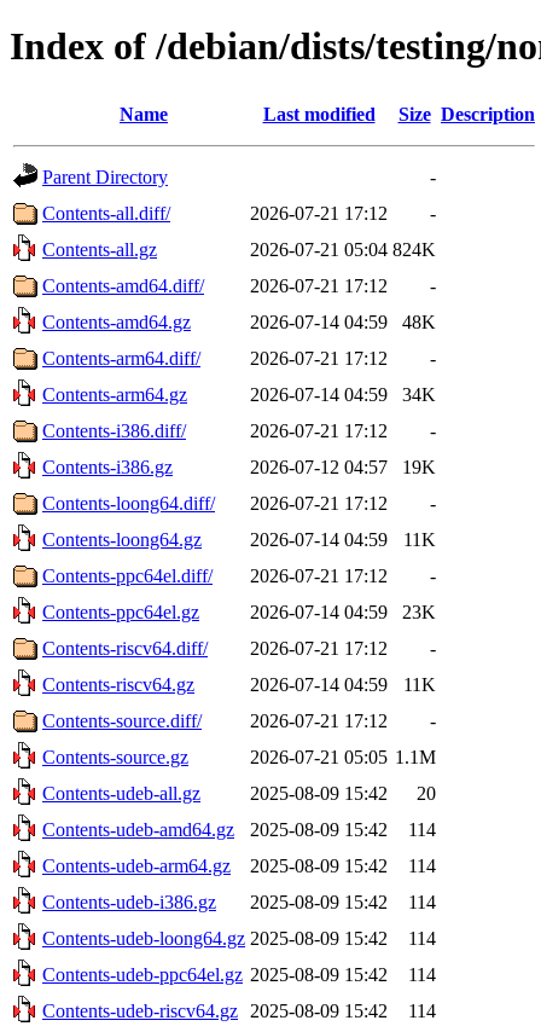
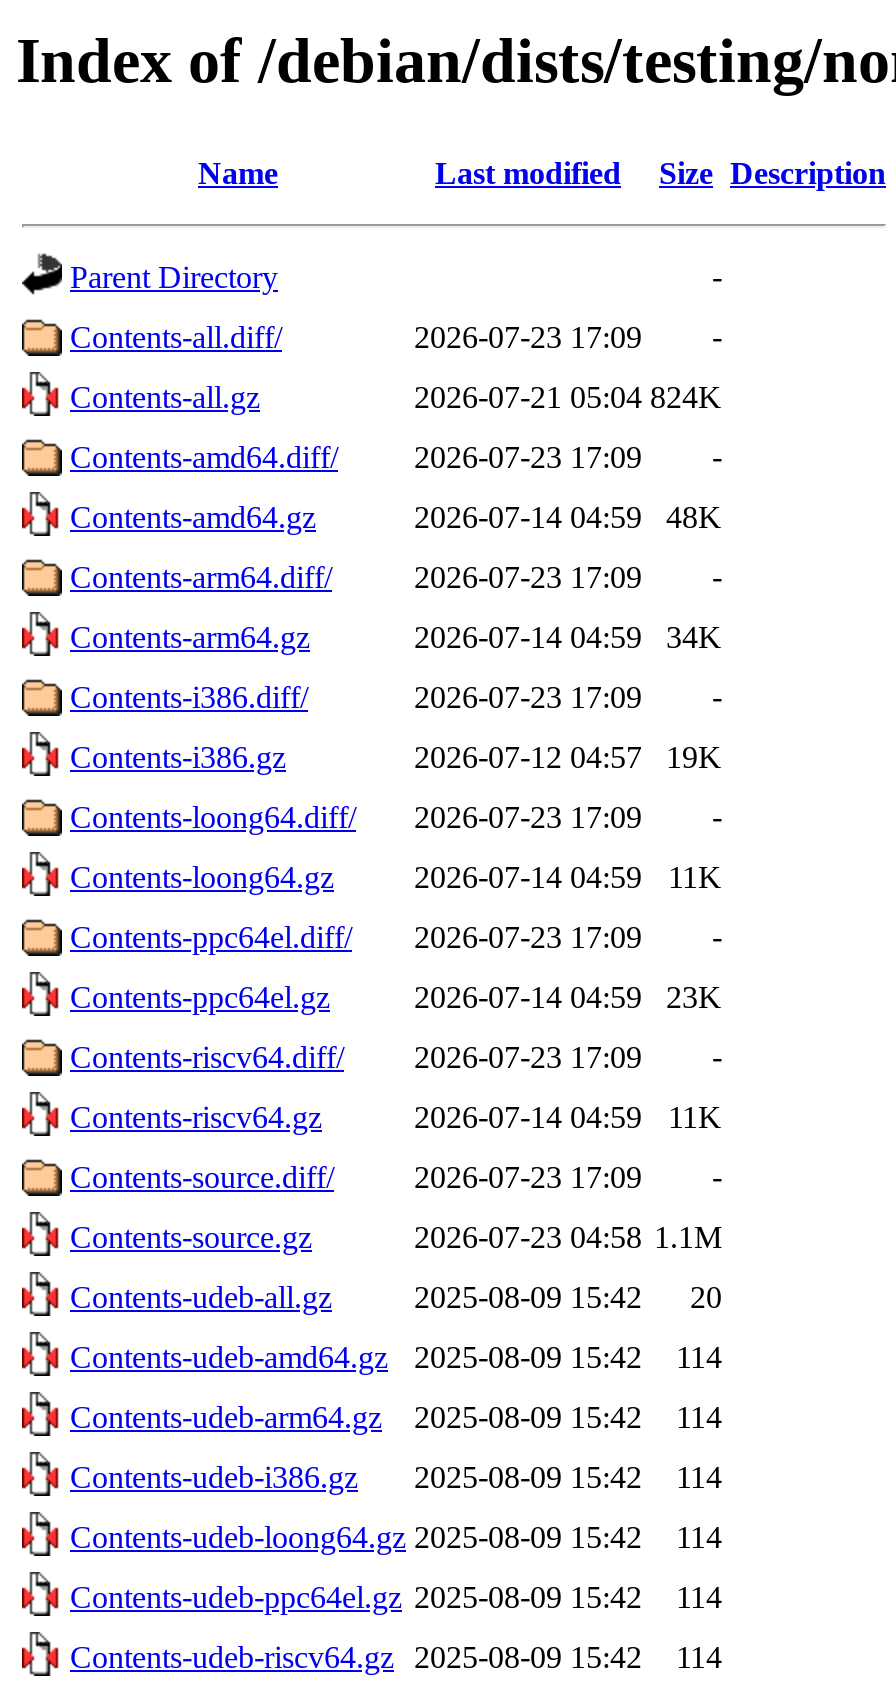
- 2026-07-21 17:12
+ 2026-07-23 17:09

- 2026-07-21 17:12
+ 2026-07-23 17:09

- 2026-07-21 17:12
+ 2026-07-23 17:09

- 2026-07-21 17:12
+ 2026-07-23 17:09

- Contents-loong64.diff/ 2026-07-21 17:12
+ Contents-loong64.diff/ 2026-07-23 17:09

- Contents-ppc64el.diff/ 2026-07-21 17:12
+ Contents-ppc64el.diff/ 2026-07-23 17:09

- 2026-07-21 17:12
+ 2026-07-23 17:09

- 2026-07-21 17:12
+ 2026-07-23 17:09

- 2026-07-21 05:05 1.1M
+ 2026-07-23 04:58 1.1M
